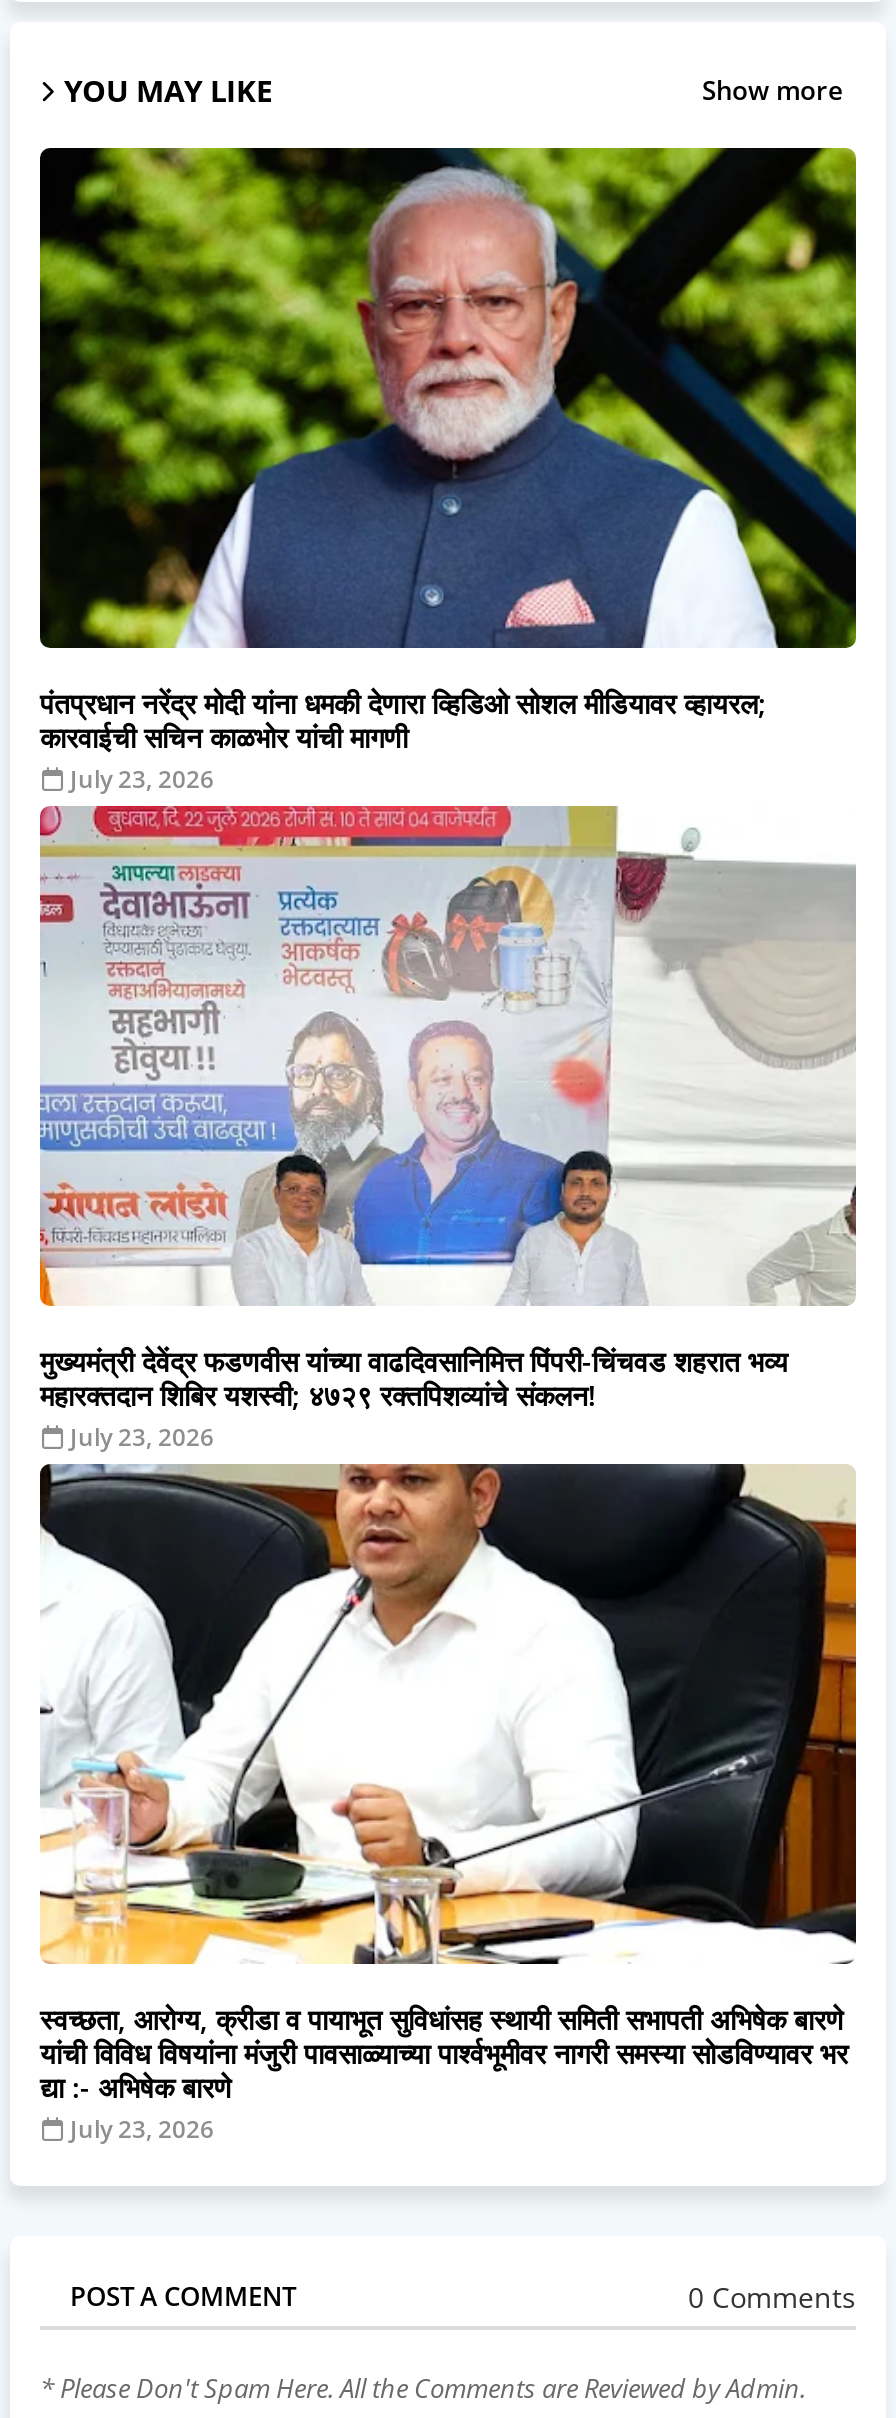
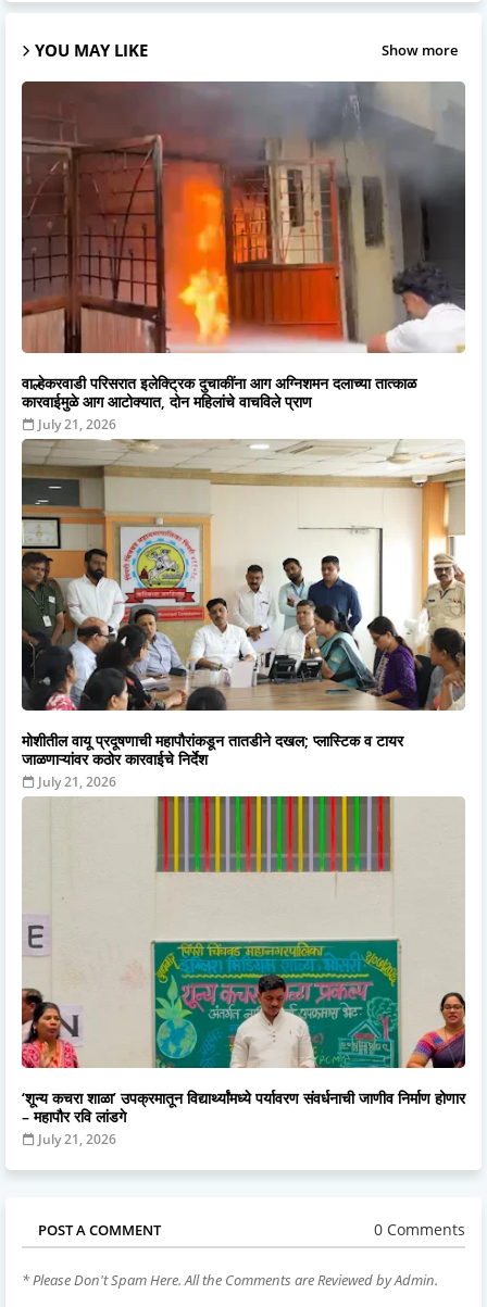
- [image]
- पंतप्रधान नरेंद्र मोदी यांना धमकी देणारा व्हिडिओ सोशल मीडियावर व्हायरल;
- कारवाईची सचिन काळभोर यांची मागणी
- July 23, 2026
+ [image]
+ वाल्हेकरवाडी परिसरात इलेक्ट्रिक दुचाकींना आग अग्निशमन दलाच्या तात्काळ
+ कारवाईमुळे आग आटोक्यात, दोन महिलांचे वाचविले प्राण
+ July 21, 2026

- [image]
- मुख्यमंत्री देवेंद्र फडणवीस यांच्या वाढदिवसानिमित्त पिंपरी-चिंचवड शहरात भव्य
- महारक्तदान शिबिर यशस्वी; ४७२९ रक्तपिशव्यांचे संकलन!
- July 23, 2026
+ [image]
+ मोशीतील वायू प्रदूषणाची महापौरांकडून तातडीने दखल; प्लास्टिक व टायर
+ जाळणाऱ्यांवर कठोर कारवाईचे निर्देश
+ July 21, 2026

- [image]
- स्वच्छता, आरोग्य, क्रीडा व पायाभूत सुविधांसह स्थायी समिती सभापती अभिषेक बारणे
- यांची विविध विषयांना मंजुरी पावसाळ्याच्या पार्श्वभूमीवर नागरी समस्या सोडविण्यावर भर
- द्या :- अभिषेक बारणे
- July 23, 2026
+ [image]
+ ‘शून्य कचरा शाळा’ उपक्रमातून विद्यार्थ्यांमध्ये पर्यावरण संवर्धनाची जाणीव निर्माण होणार
+ – महापौर रवि लांडगे
+ July 21, 2026
